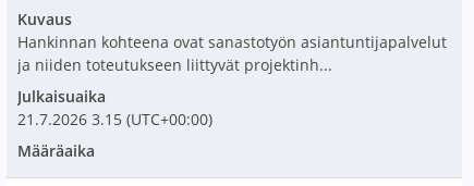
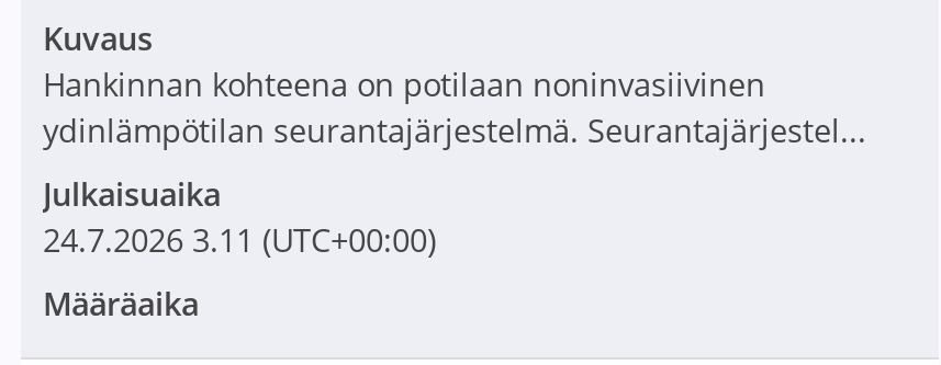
- Hankinnan kohteena ovat sanastotyön asiantuntijapalvelut
- ja niiden toteutukseen liittyvät projektinh...
+ Hankinnan kohteena on potilaan noninvasiivinen
+ ydinlämpötilan seurantajärjestelmä. Seurantajärjestel...

- 21.7.2026 3.15 (UTC+00:00)
+ 24.7.2026 3.11 (UTC+00:00)
